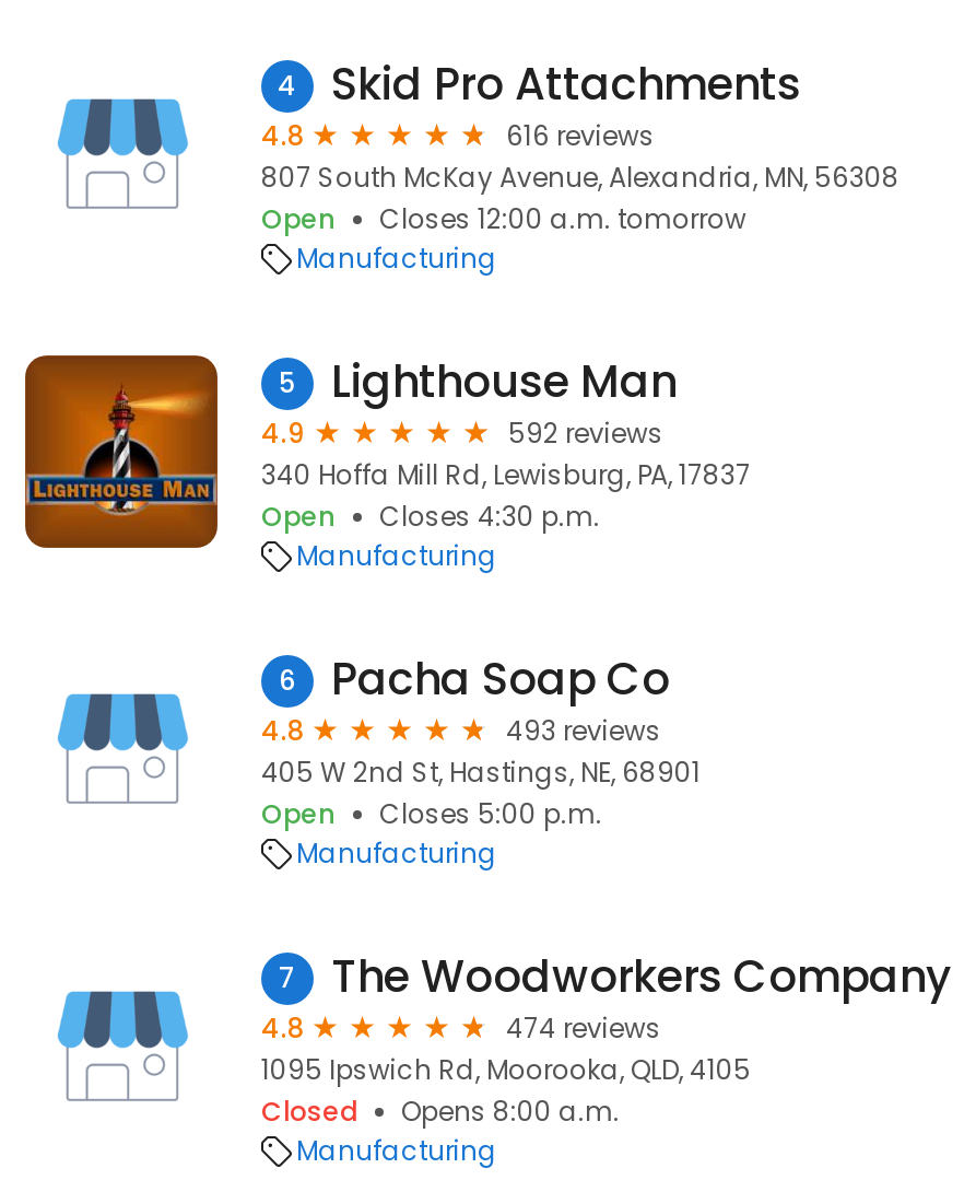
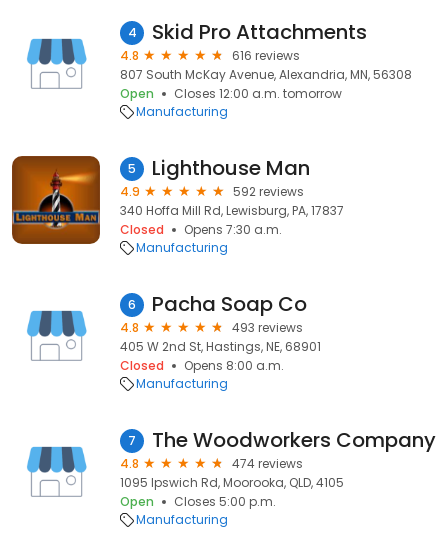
- Open
- Closes 4:30 p.m.
+ Closed
+ Opens 7:30 a.m.

- Open
- Closes 5:00 p.m.
+ Closed
+ Opens 8:00 a.m.

- Closed
- Opens 8:00 a.m.
+ Open
+ Closes 5:00 p.m.
